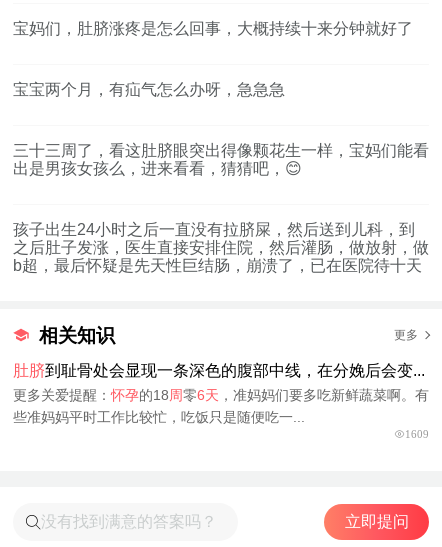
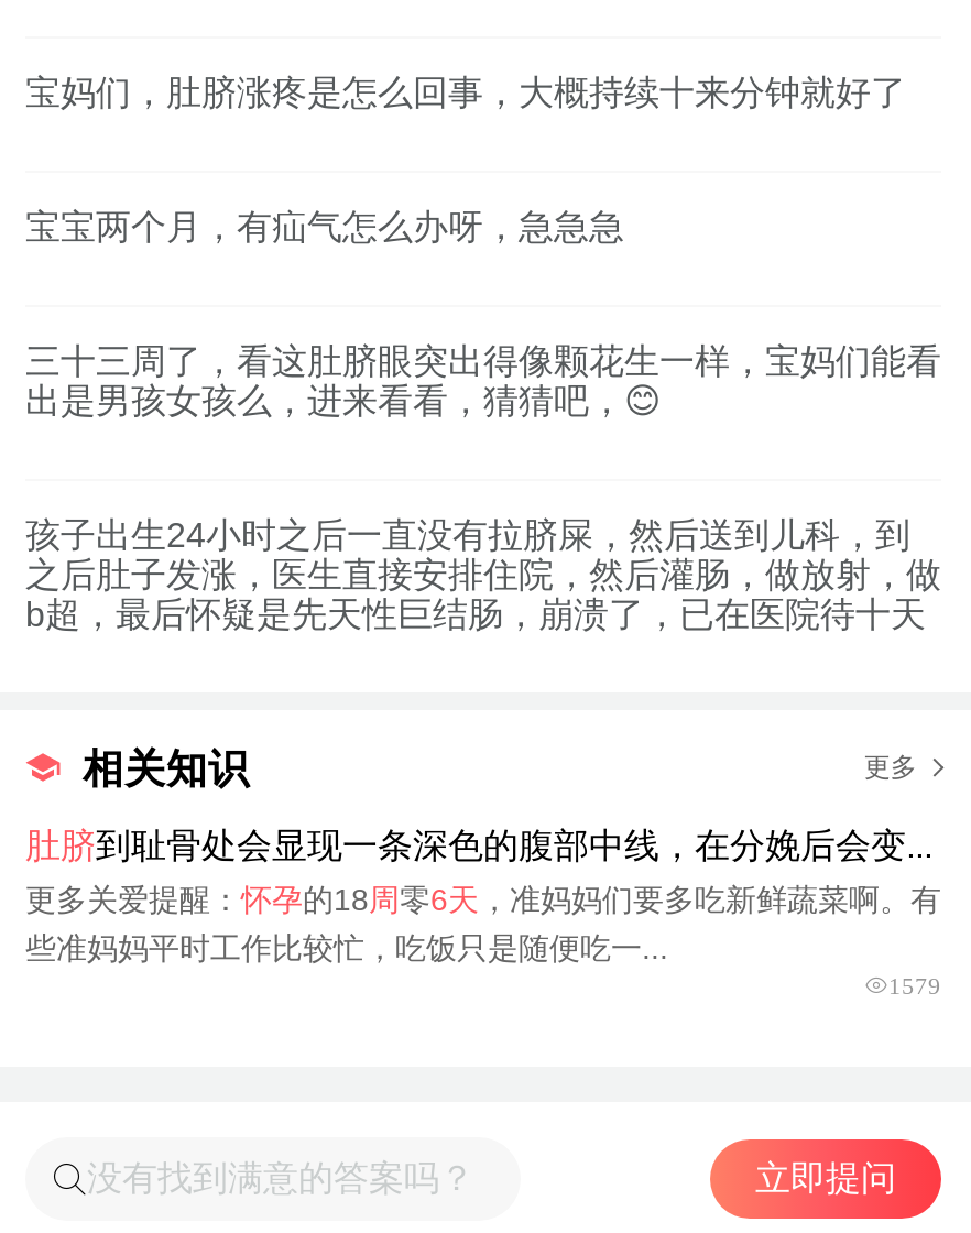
- 1609
+ 1579
